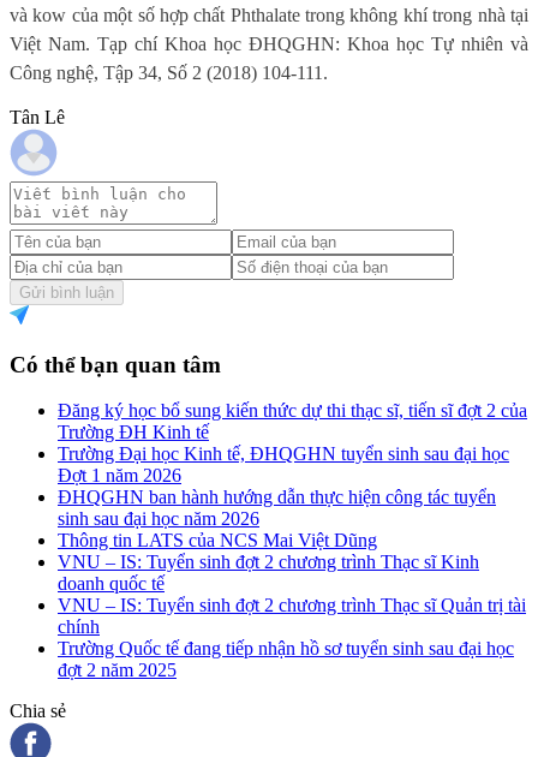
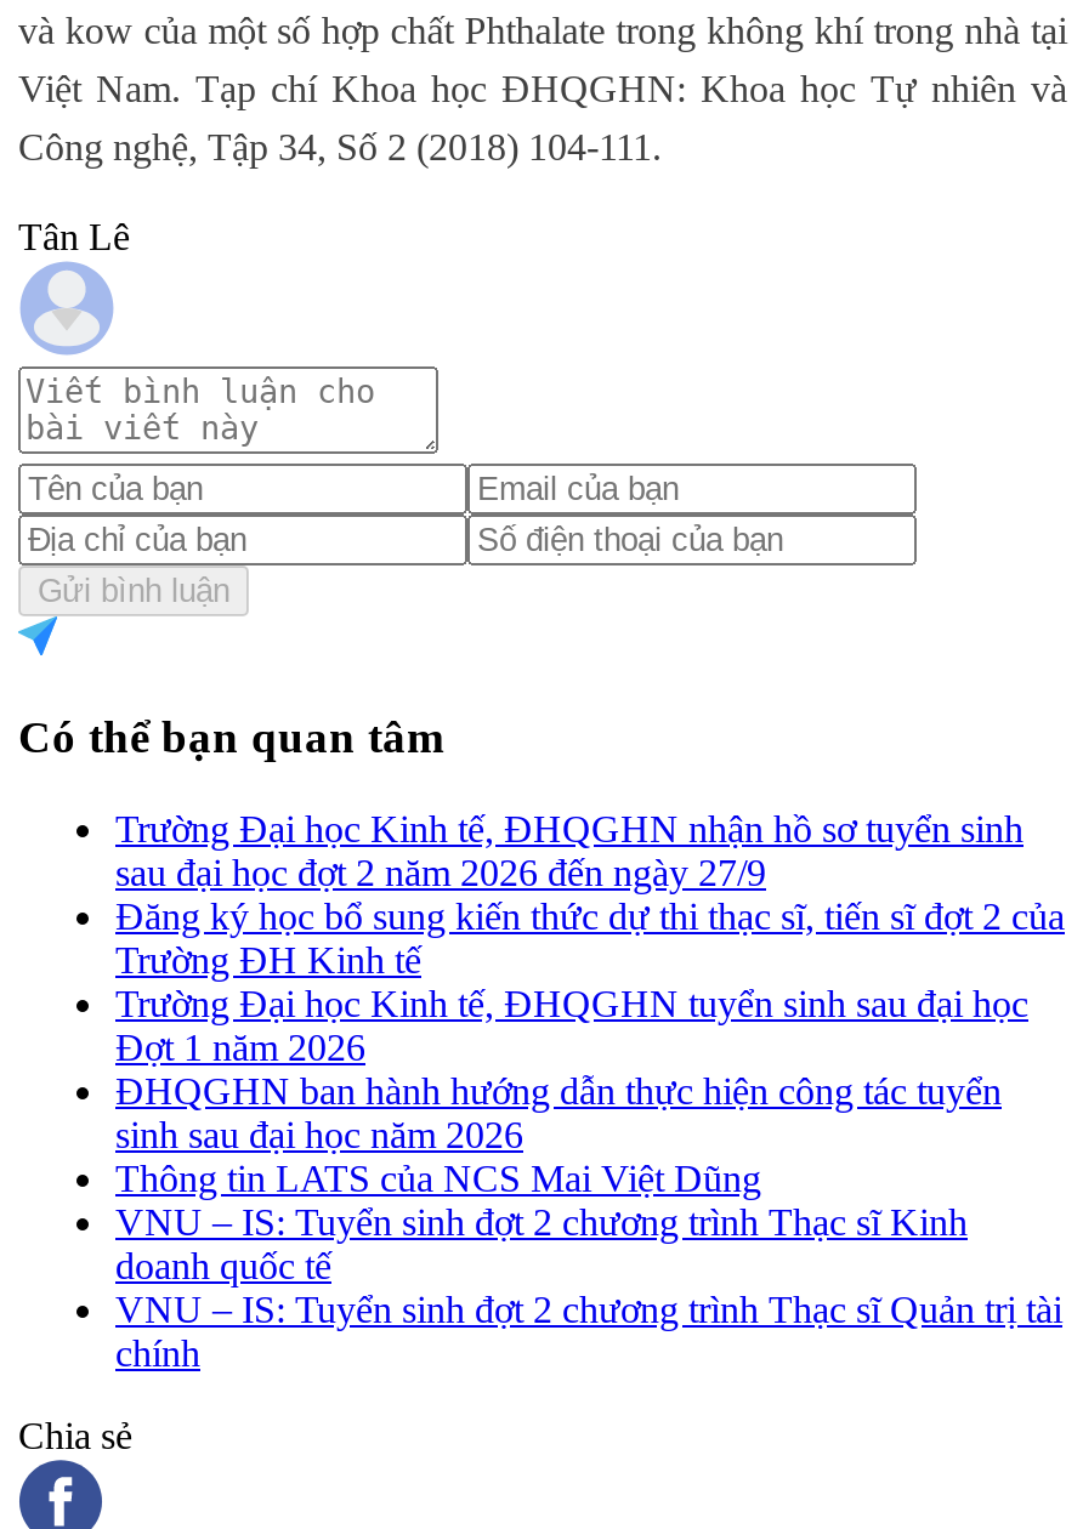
+ Trường Đại học Kinh tế, ĐHQGHN nhận hồ sơ tuyển sinh
+ sau đại học đợt 2 năm 2026 đến ngày 27/9

moved down: Đăng ký học bổ sung kiến thức dự thi thạc sĩ, tiến sĩ đợt 2 của | Trường ĐH Kinh tế | Trường Đại học Kinh tế, ĐHQGHN tuyển sinh sau đại học | ... | VNU – IS: Tuyển sinh đợt 2 chương trình Thạc sĩ Quản trị tài | chính

- Trường Quốc tế đang tiếp nhận hồ sơ tuyển sinh sau đại học
- đợt 2 năm 2025
